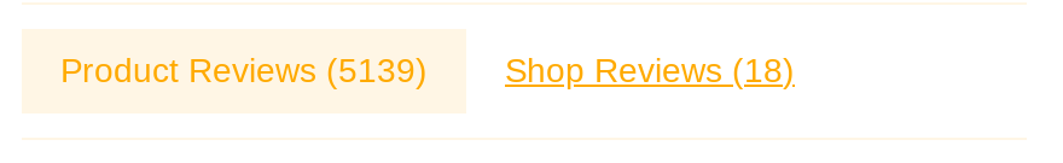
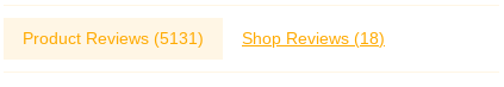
- Product Reviews (5139)
+ Product Reviews (5131)
